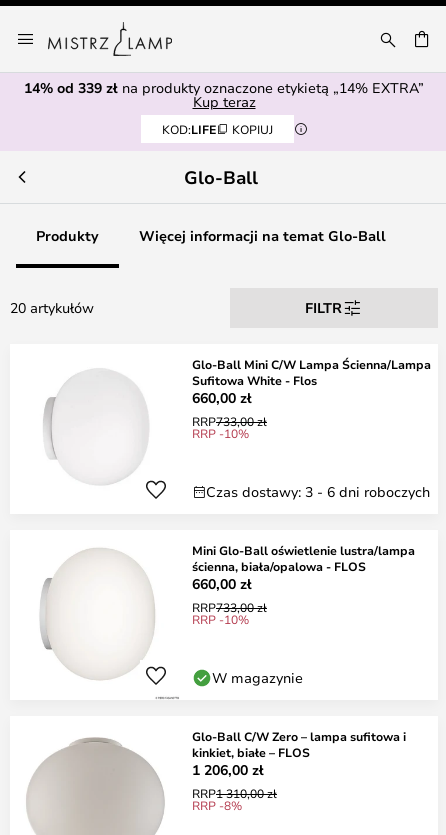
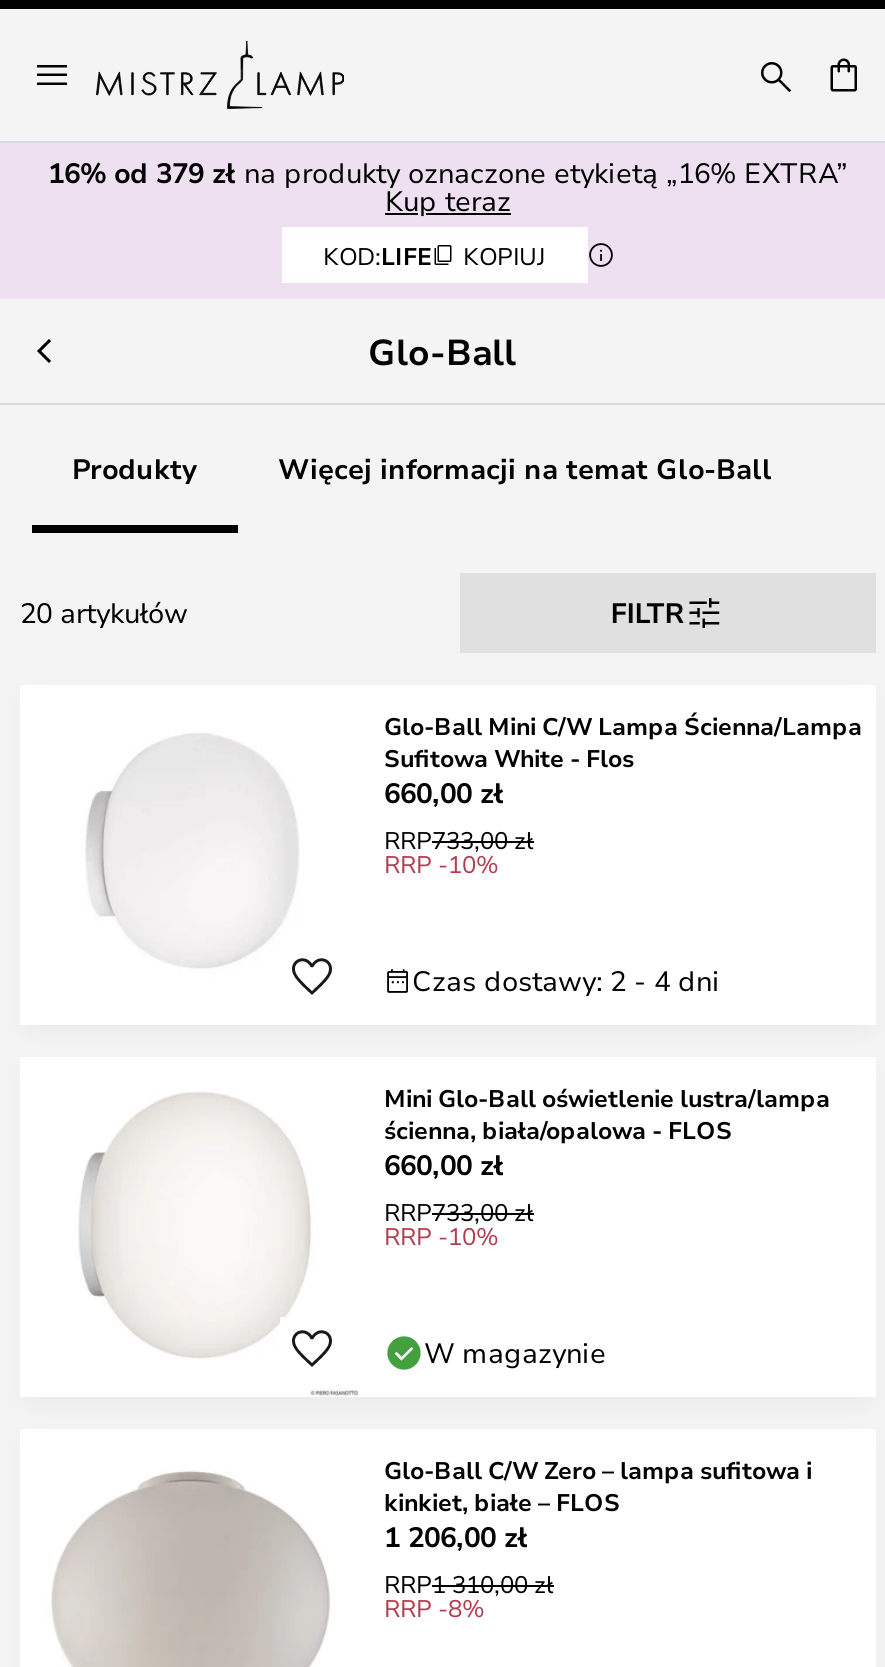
- 14% od 339 zł na produkty oznaczone etykietą „14% EXTRA”
+ 16% od 379 zł na produkty oznaczone etykietą „16% EXTRA”

- Czas dostawy: 3 - 6 dni roboczych
+ Czas dostawy: 2 - 4 dni
